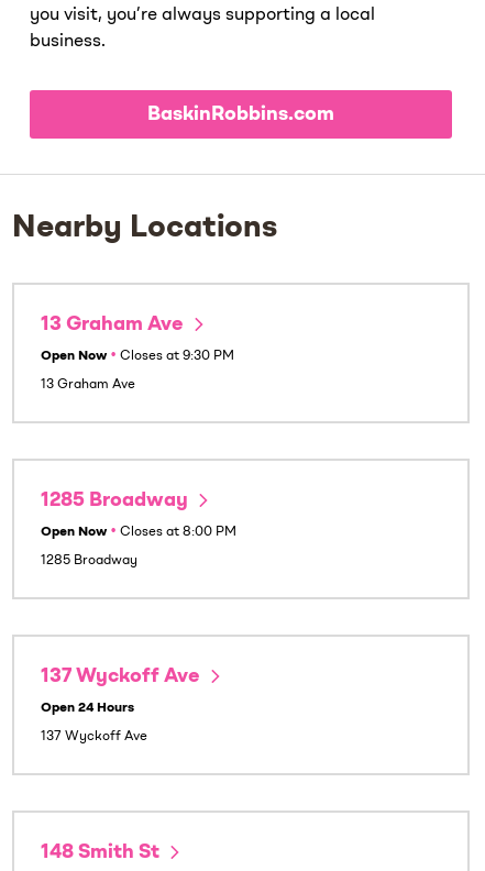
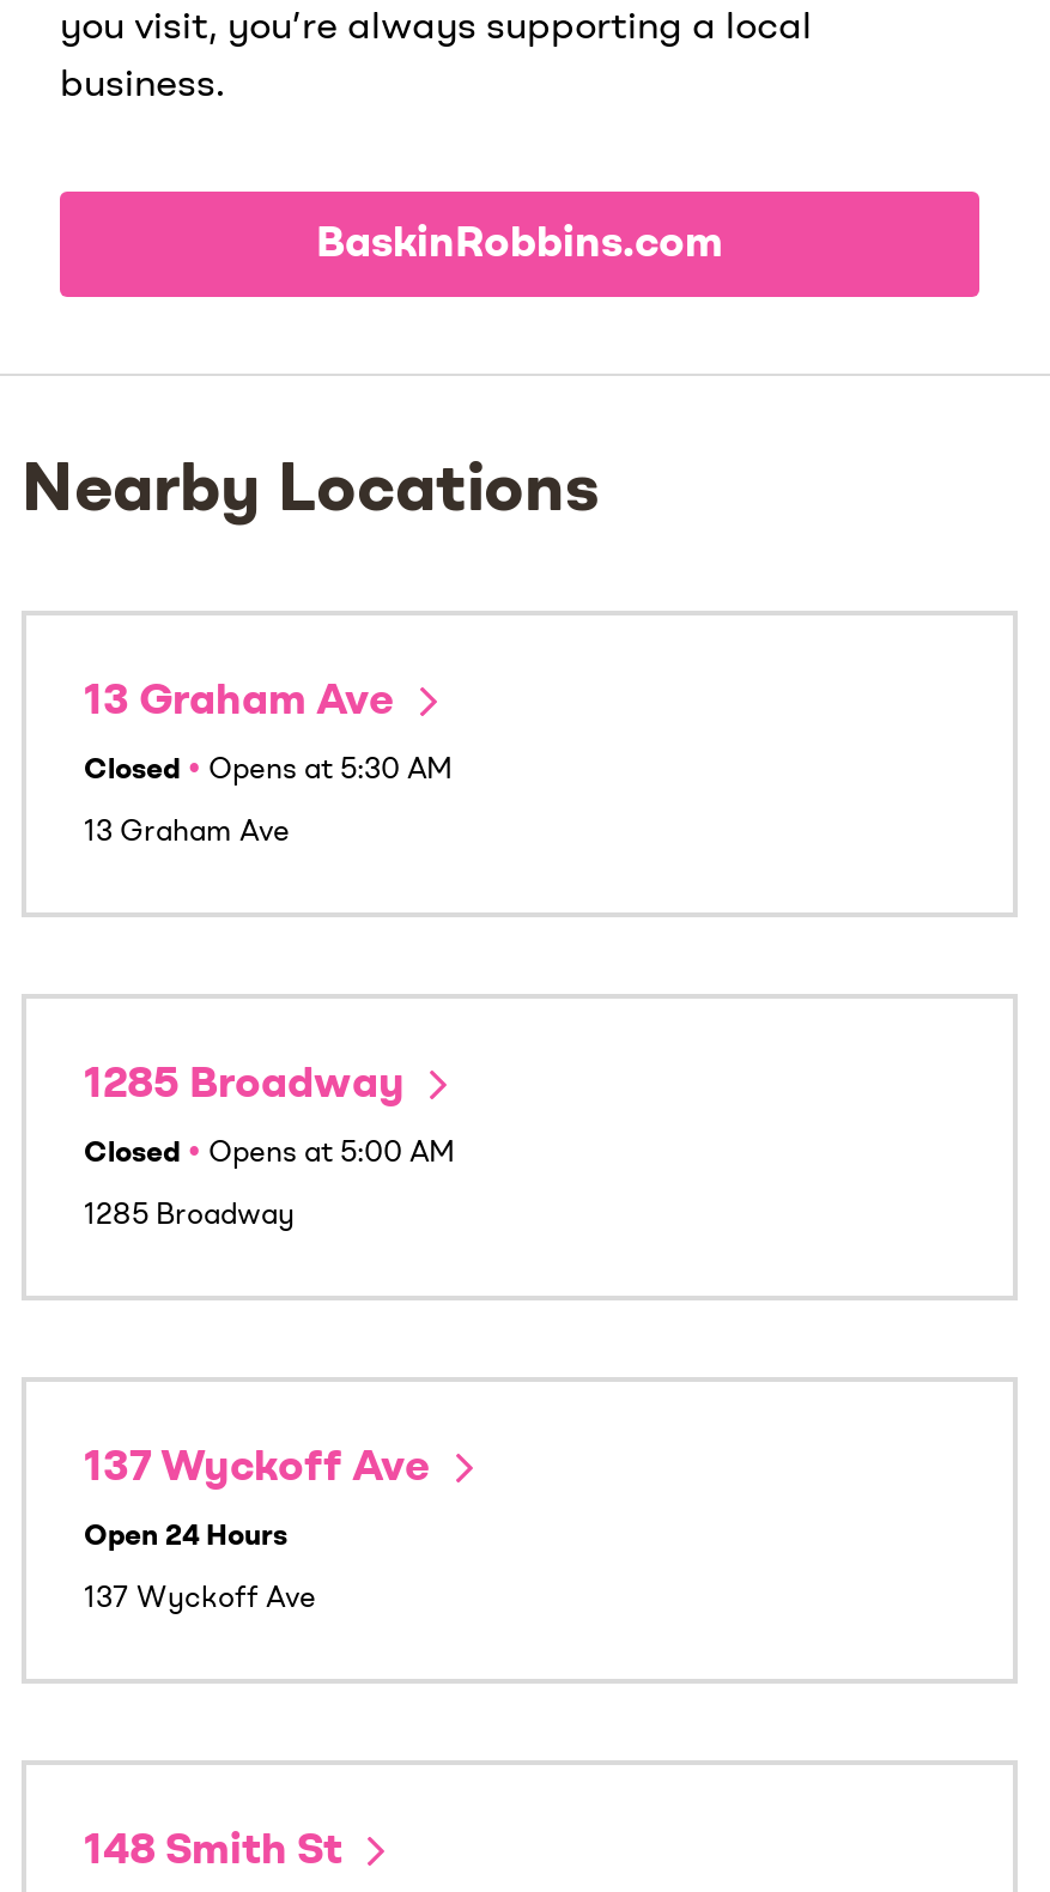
- Open Now • Closes at 9:30 PM
+ Closed • Opens at 5:30 AM

- Open Now • Closes at 8:00 PM
+ Closed • Opens at 5:00 AM
